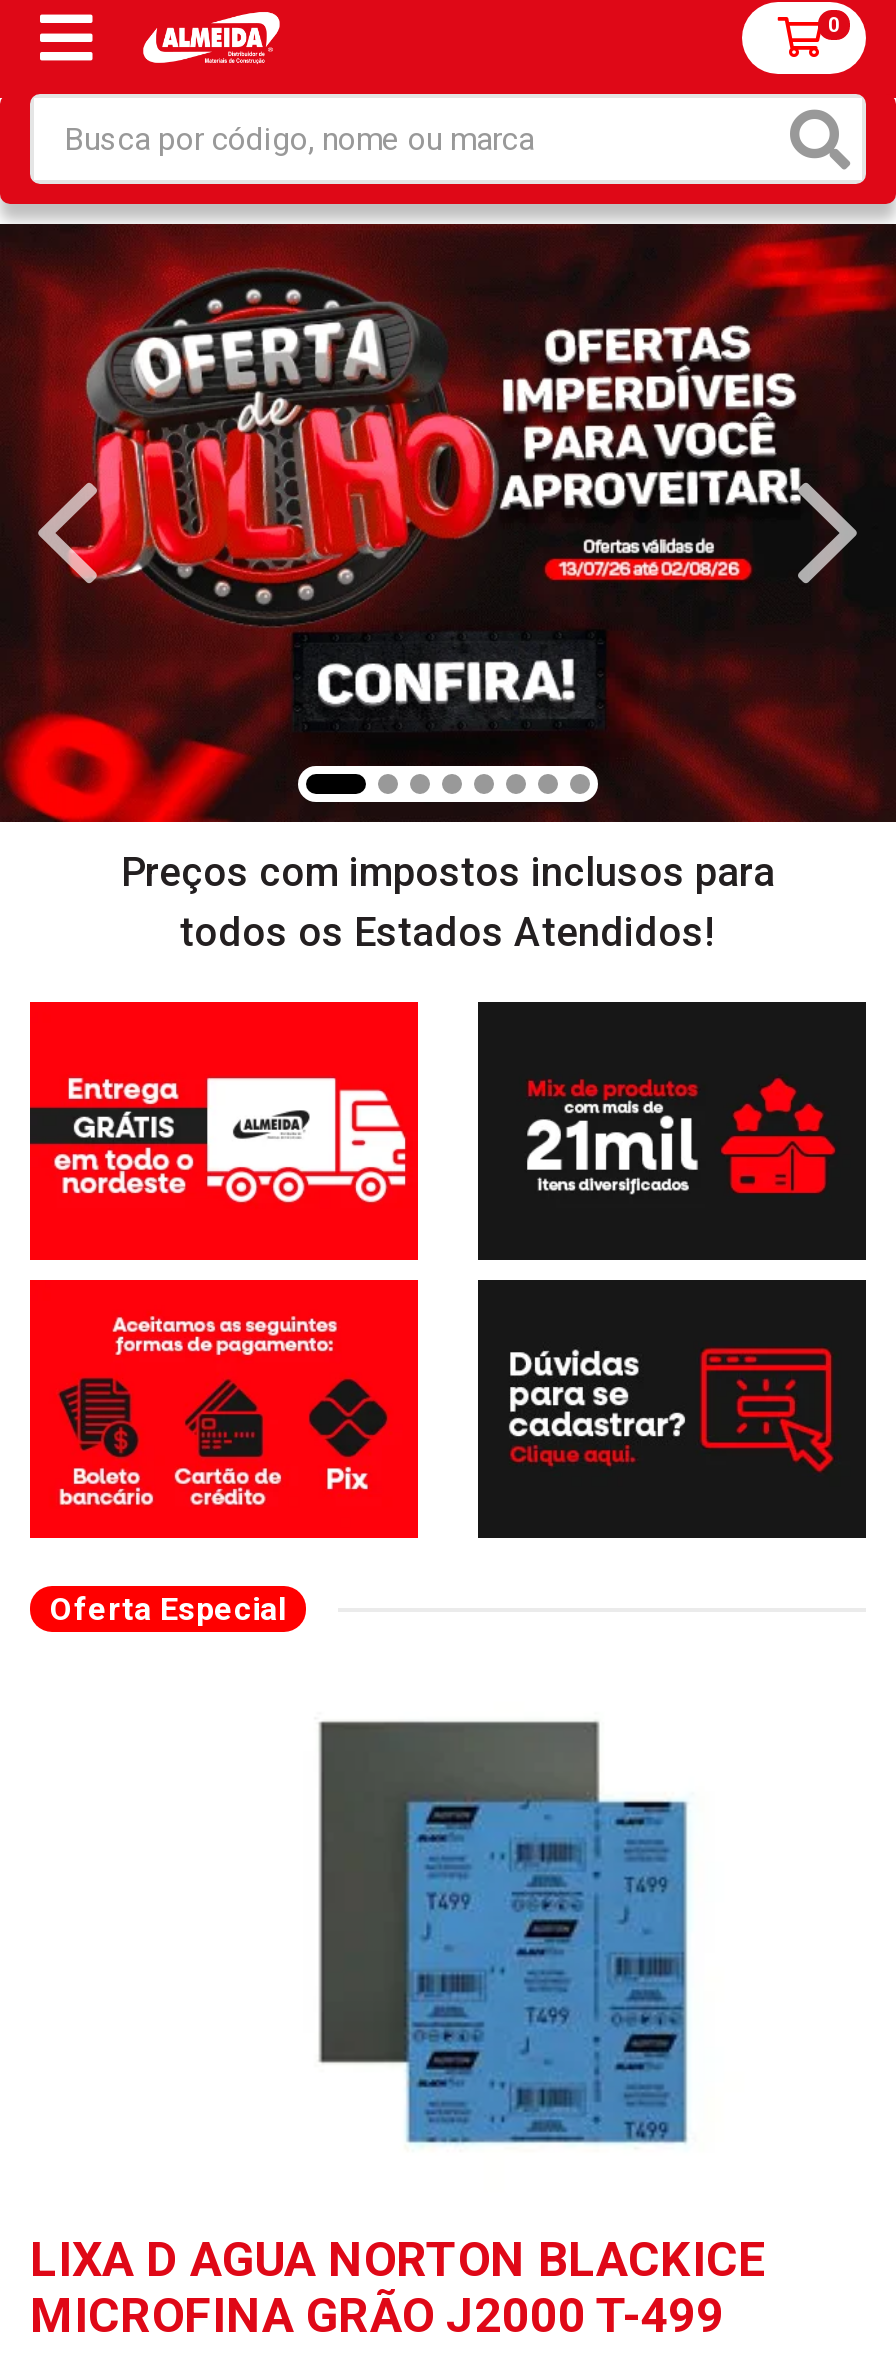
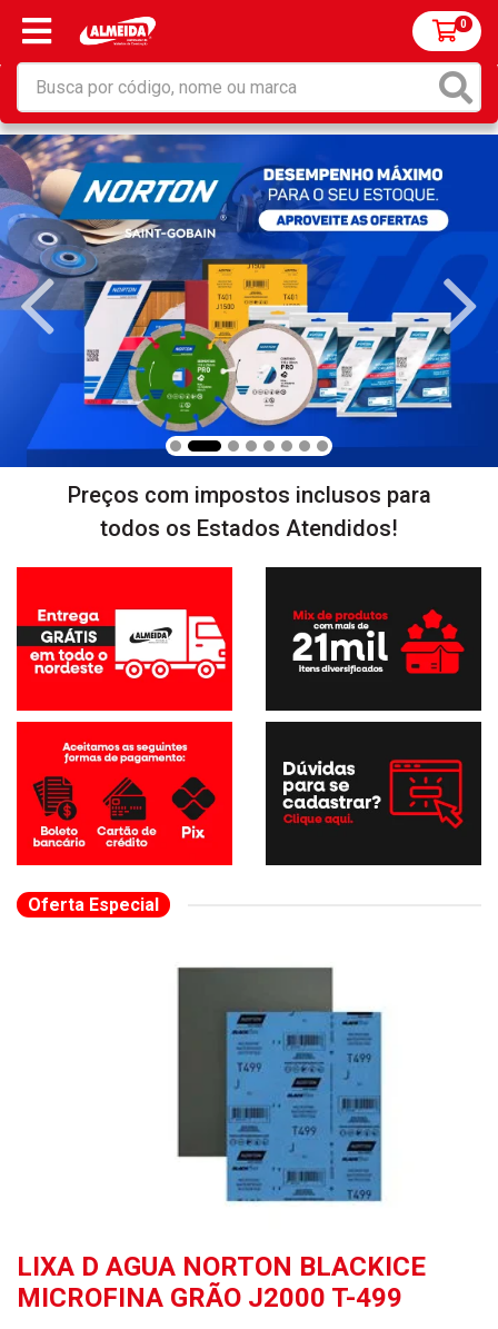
- [image]
+ [image]
